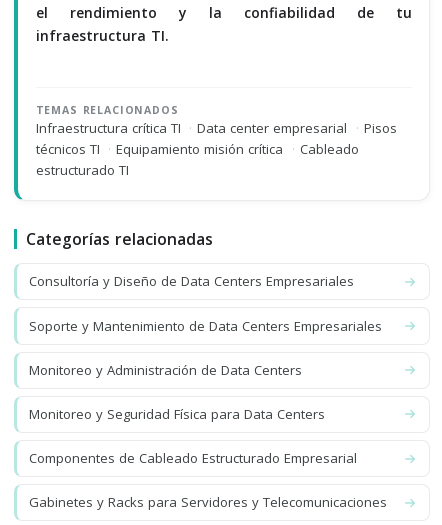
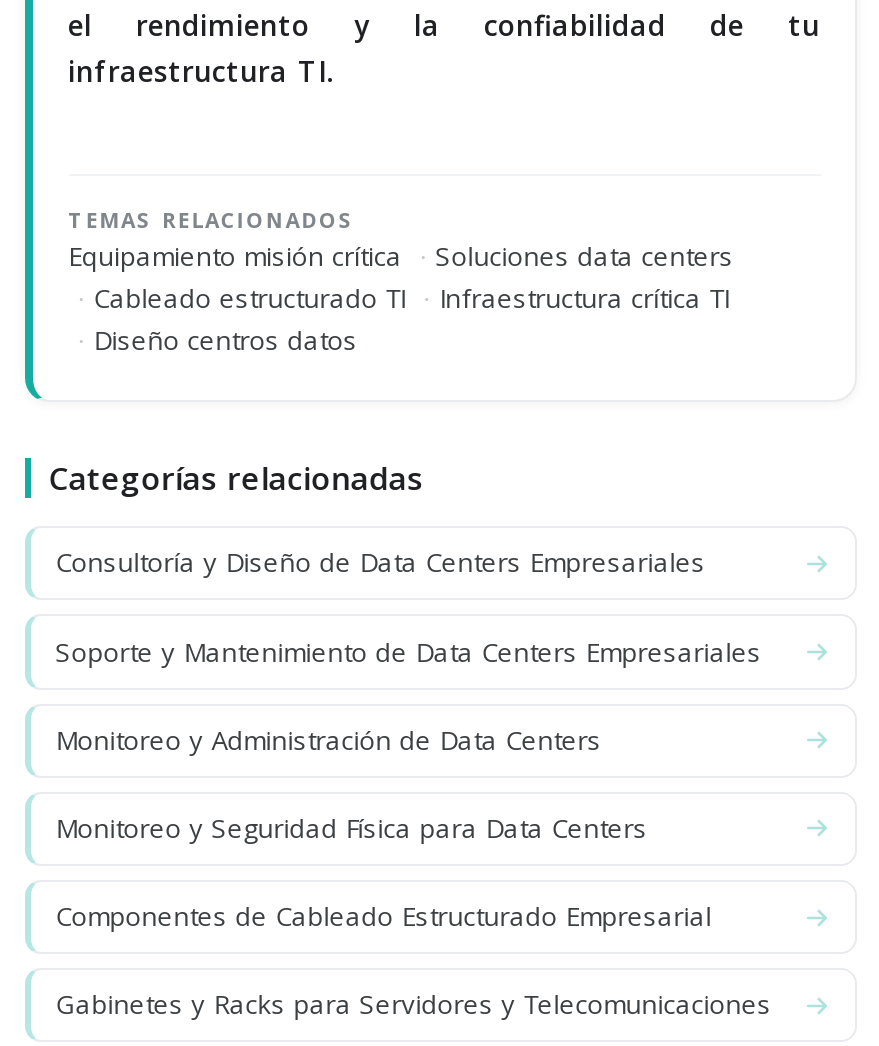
- Infraestructura crítica TI · Data center empresarial · Pisos
- técnicos TI · Equipamiento misión crítica · Cableado
- estructurado TI
+ Equipamiento misión crítica · Soluciones data centers
+ · Cableado estructurado TI · Infraestructura crítica TI
+ · Diseño centros datos
